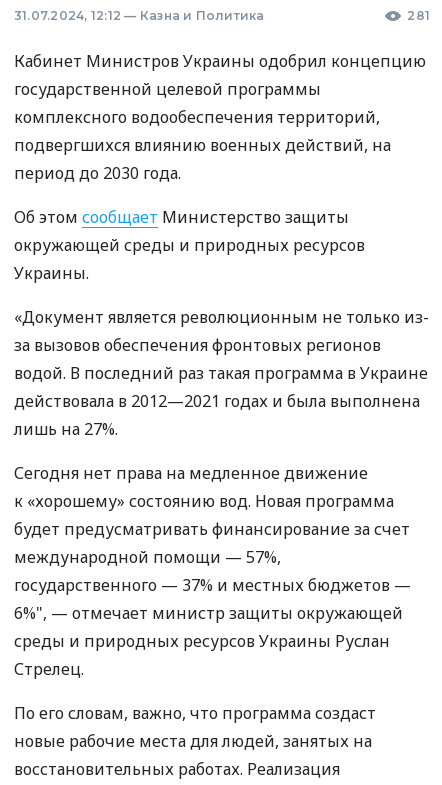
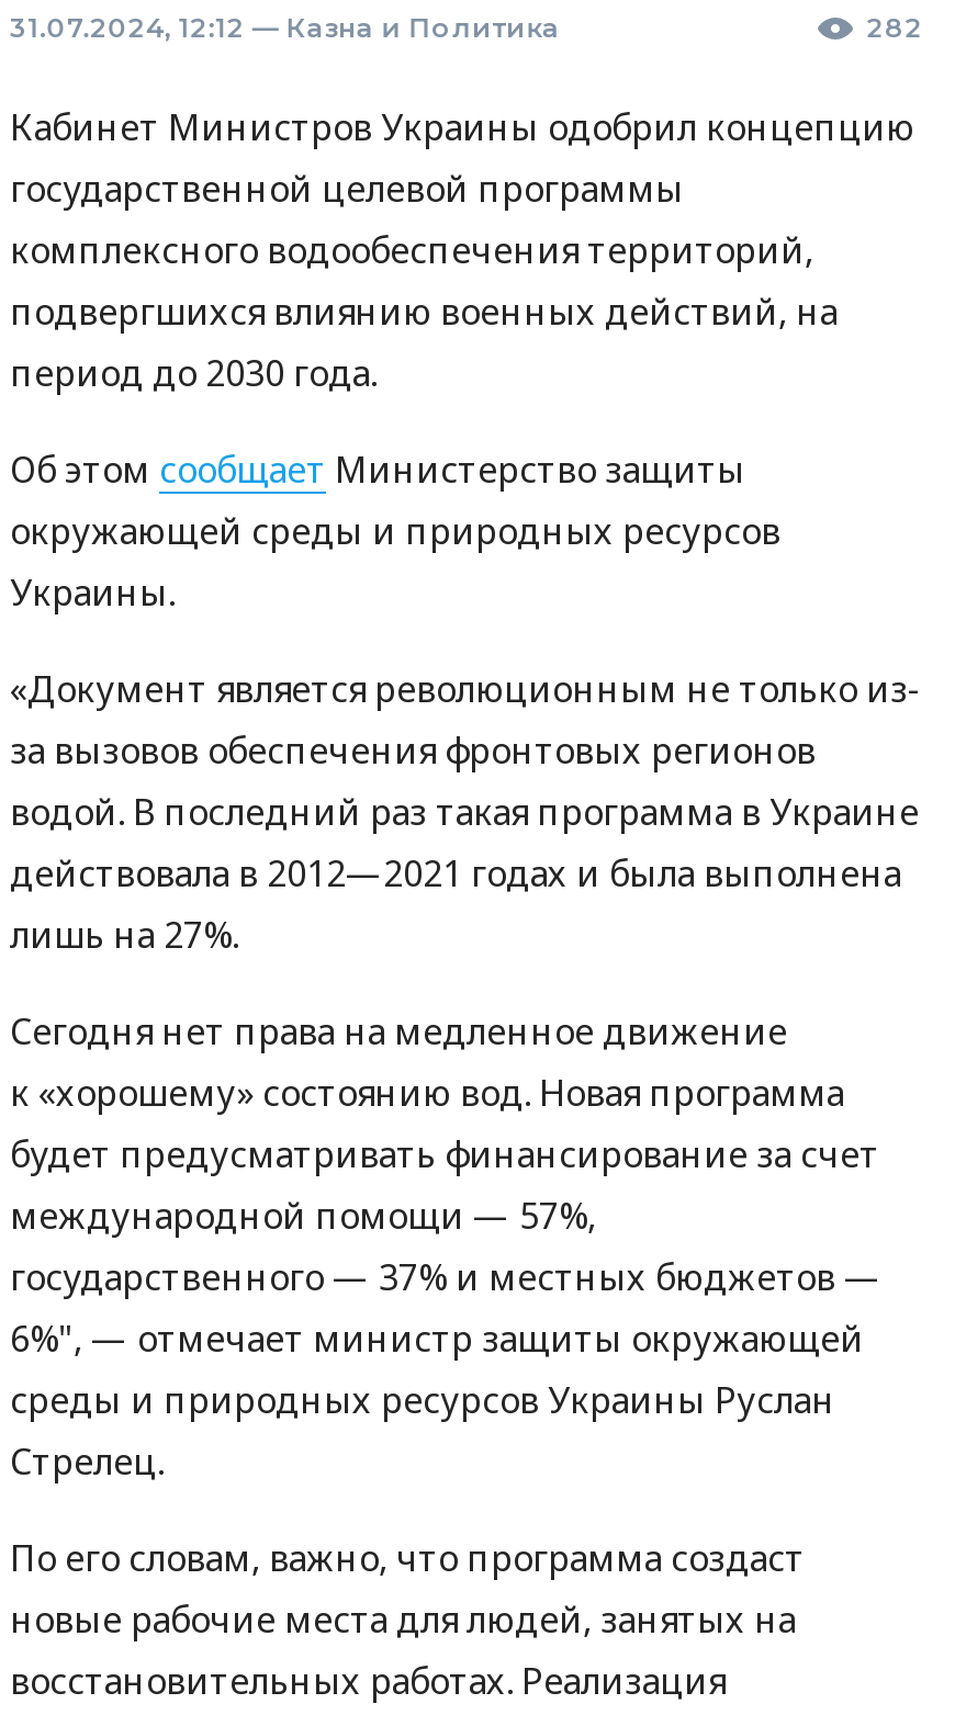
- 281
+ 282
